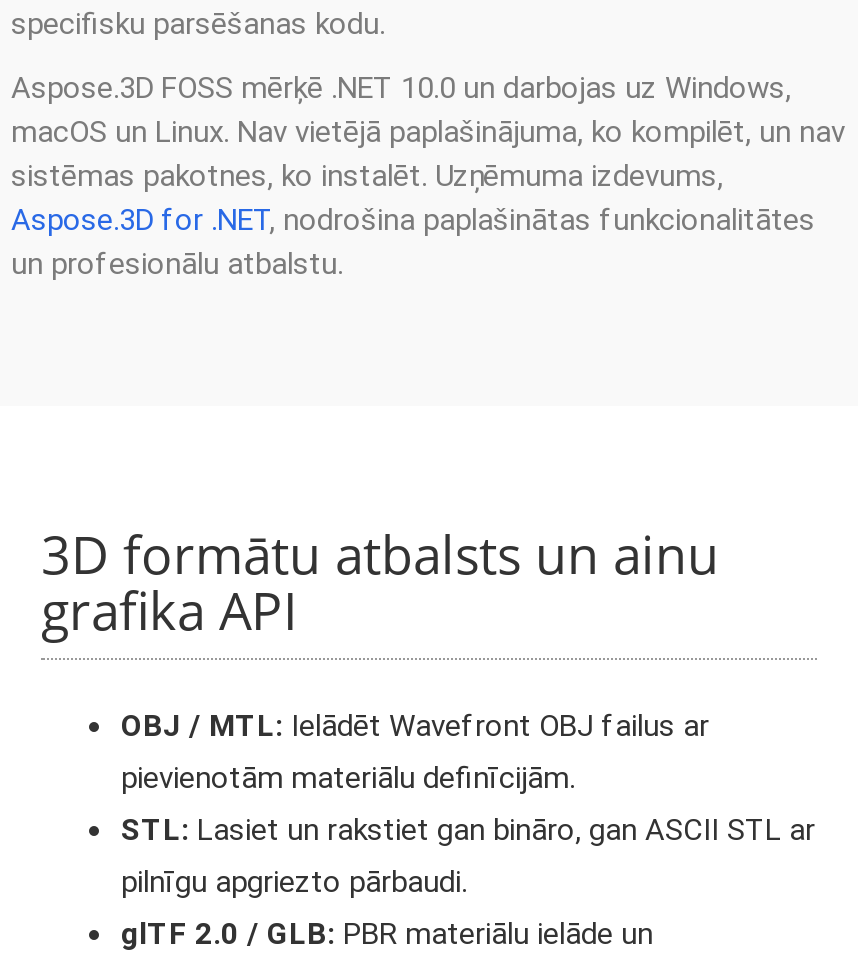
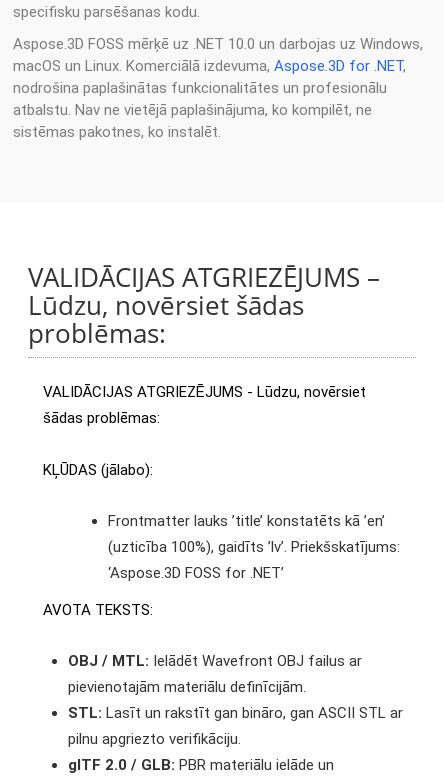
- Aspose.3D FOSS mērķē .NET 10.0 un darbojas uz Windows,
- macOS un Linux. Nav vietējā paplašinājuma, ko kompilēt, un nav
- sistēmas pakotnes, ko instalēt. Uzņēmuma izdevums,
- Aspose.3D for .NET, nodrošina paplašinātas funkcionalitātes
- un profesionālu atbalstu.
+ Aspose.3D FOSS mērķē uz .NET 10.0 un darbojas uz Windows,
+ macOS un Linux. Komerciālā izdevuma, Aspose.3D for .NET,
+ nodrošina paplašinātas funkcionalitātes un profesionālu
+ atbalstu. Nav ne vietējā paplašinājuma, ko kompilēt, ne
+ sistēmas pakotnes, ko instalēt.

- 3D formātu atbalsts un ainu
- grafika API
+ VALIDĀCIJAS ATGRIEZĒJUMS –
+ Lūdzu, novērsiet šādas
+ problēmas:
+ VALIDĀCIJAS ATGRIEZĒJUMS - Lūdzu, novērsiet
+ šādas problēmas:
+ KĻŪDAS (jālabo):
+ Frontmatter lauks ’title’ konstatēts kā ’en’
+ (uzticība 100%), gaidīts ’lv’. Priekšskatījums:
+ ‘Aspose.3D FOSS for .NET’
+ AVOTA TEKSTS:

- pievienotām materiālu definīcijām.
+ pievienotajām materiālu definīcijām.

- STL: Lasiet un rakstiet gan bināro, gan ASCII STL ar
+ STL: Lasīt un rakstīt gan bināro, gan ASCII STL ar

- pilnīgu apgriezto pārbaudi.
+ pilnu apgriezto verifikāciju.
